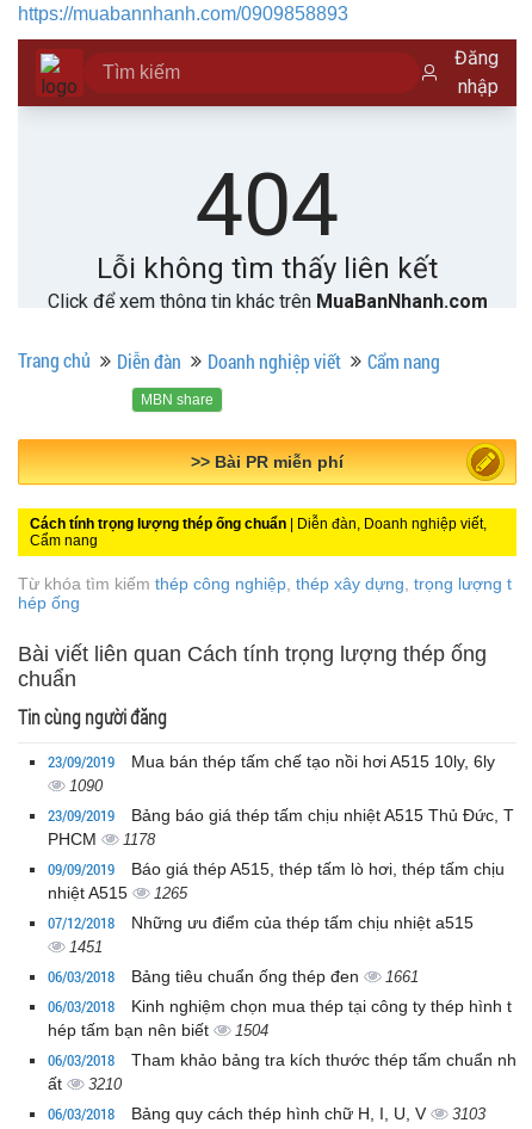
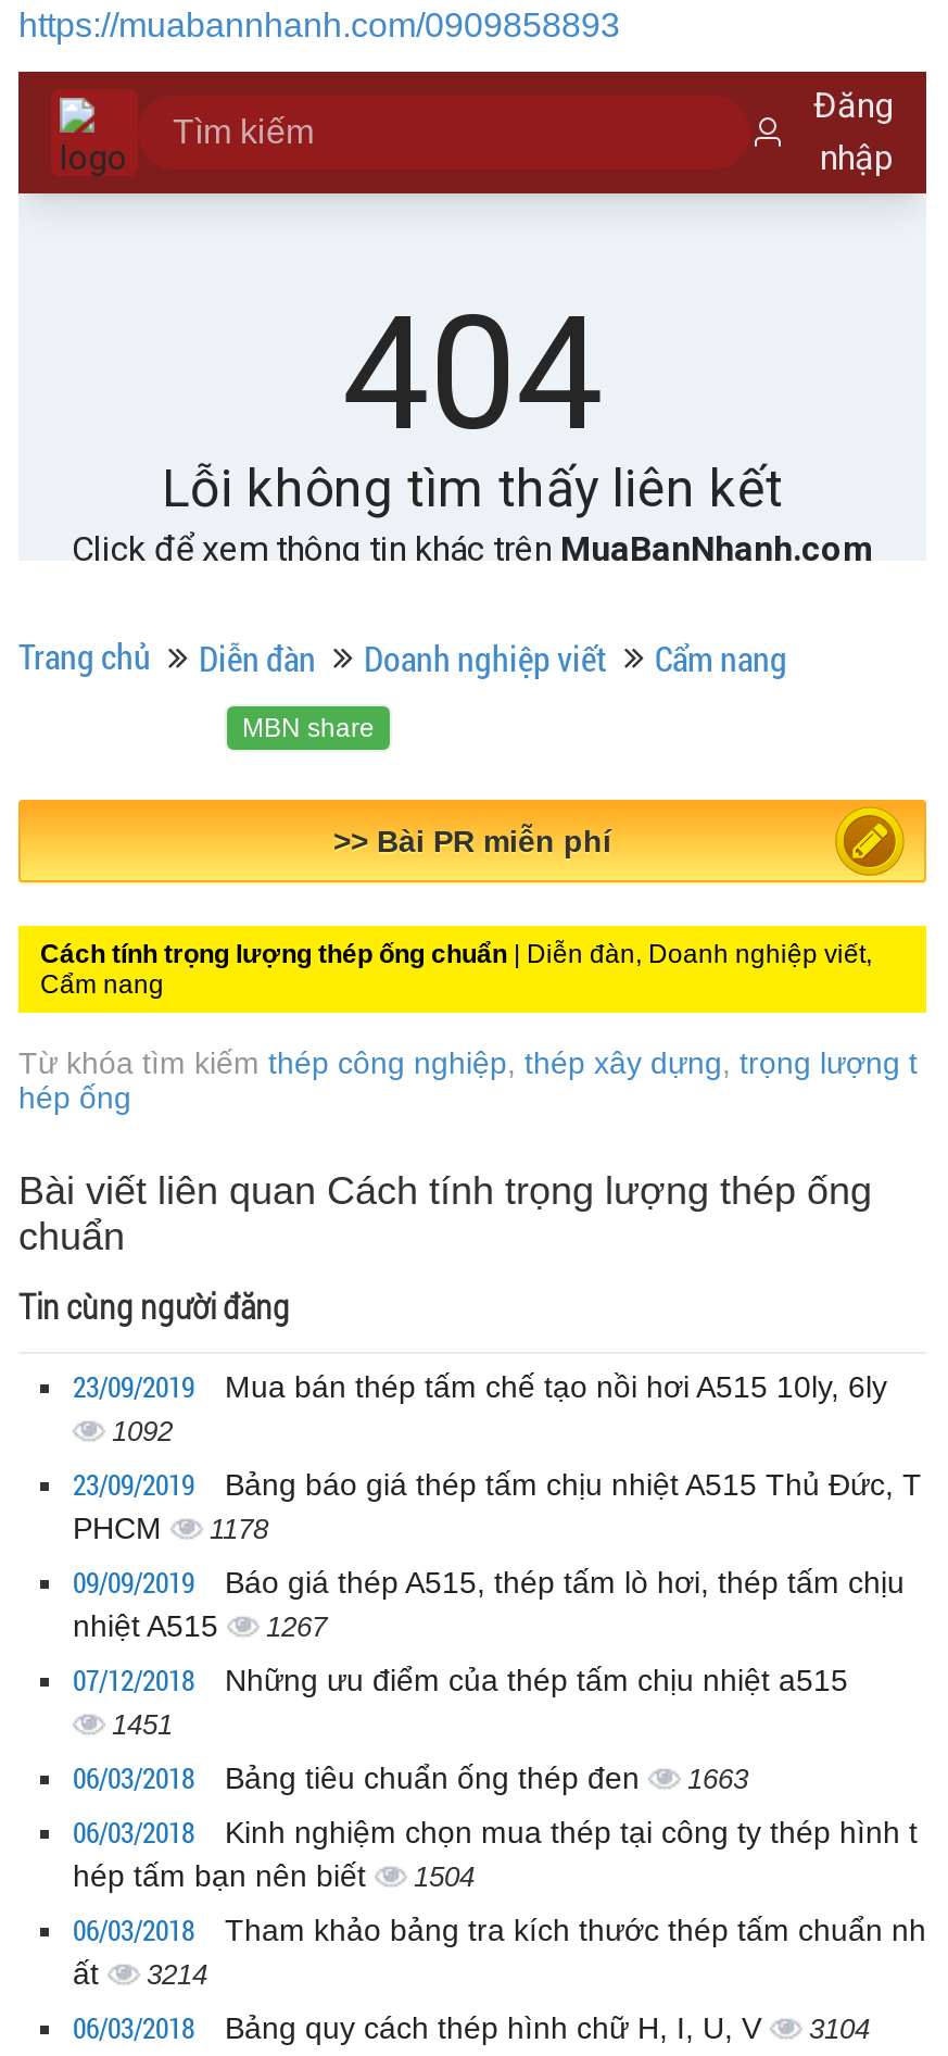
- 1090
+ 1092

- nhiệt A515 1265
+ nhiệt A515 1267

- 06/03/2018 Bảng tiêu chuẩn ống thép đen 1661
+ 06/03/2018 Bảng tiêu chuẩn ống thép đen 1663

- ất 3210
+ ất 3214

- 06/03/2018 Bảng quy cách thép hình chữ H, I, U, V 3103
+ 06/03/2018 Bảng quy cách thép hình chữ H, I, U, V 3104
